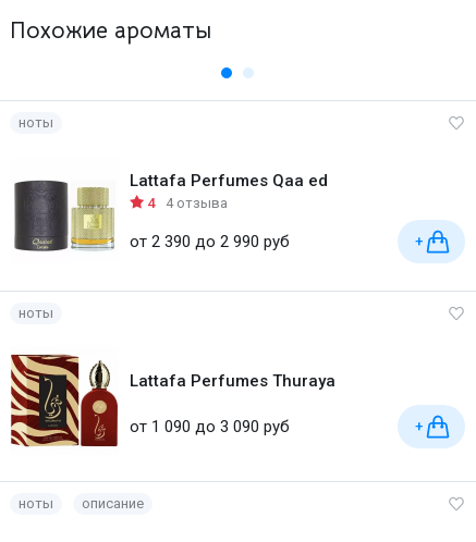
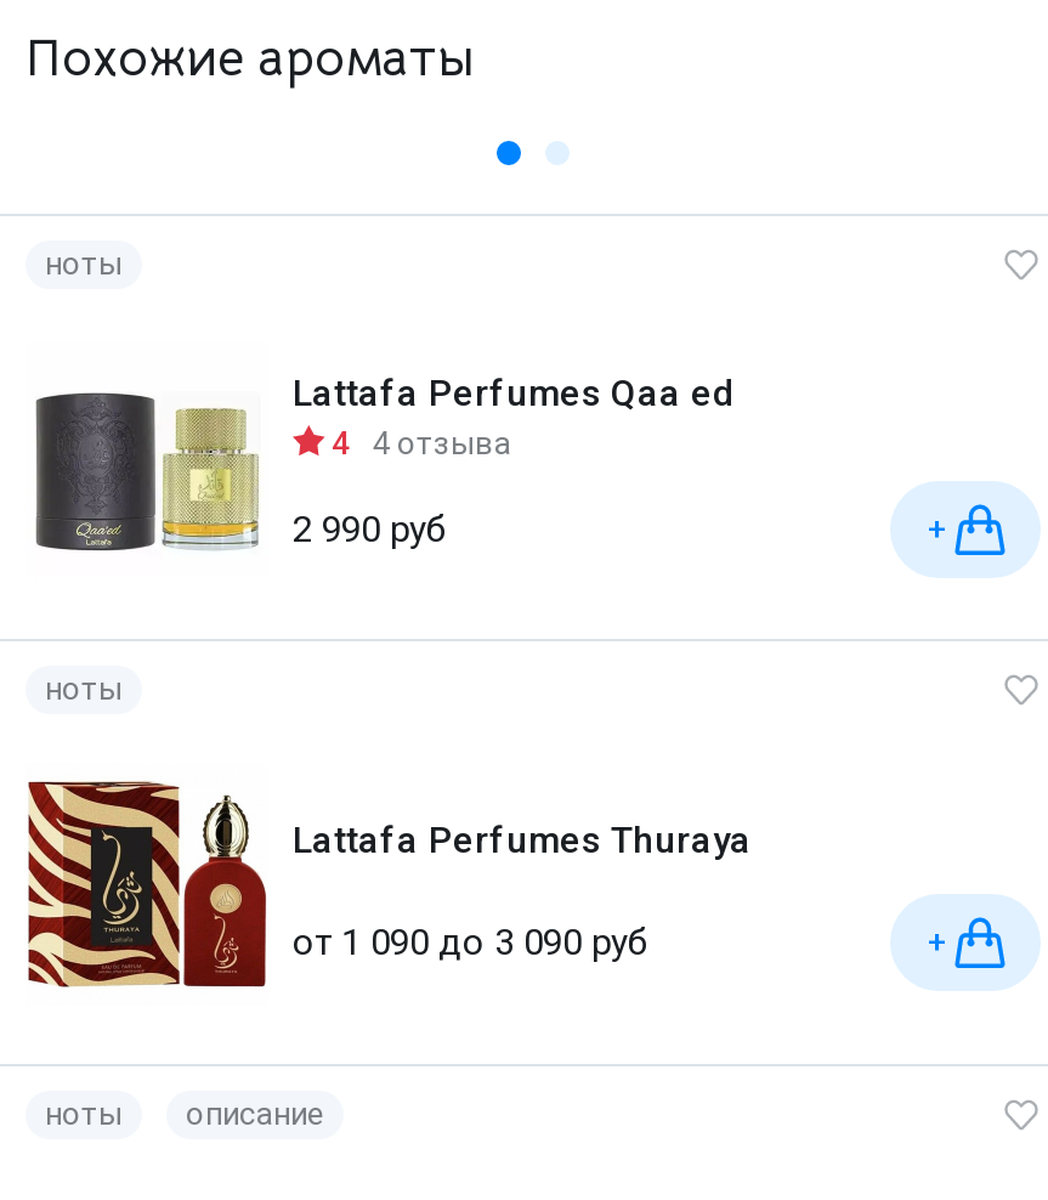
- от 2 390 до 2 990 руб
+ 2 990 руб
